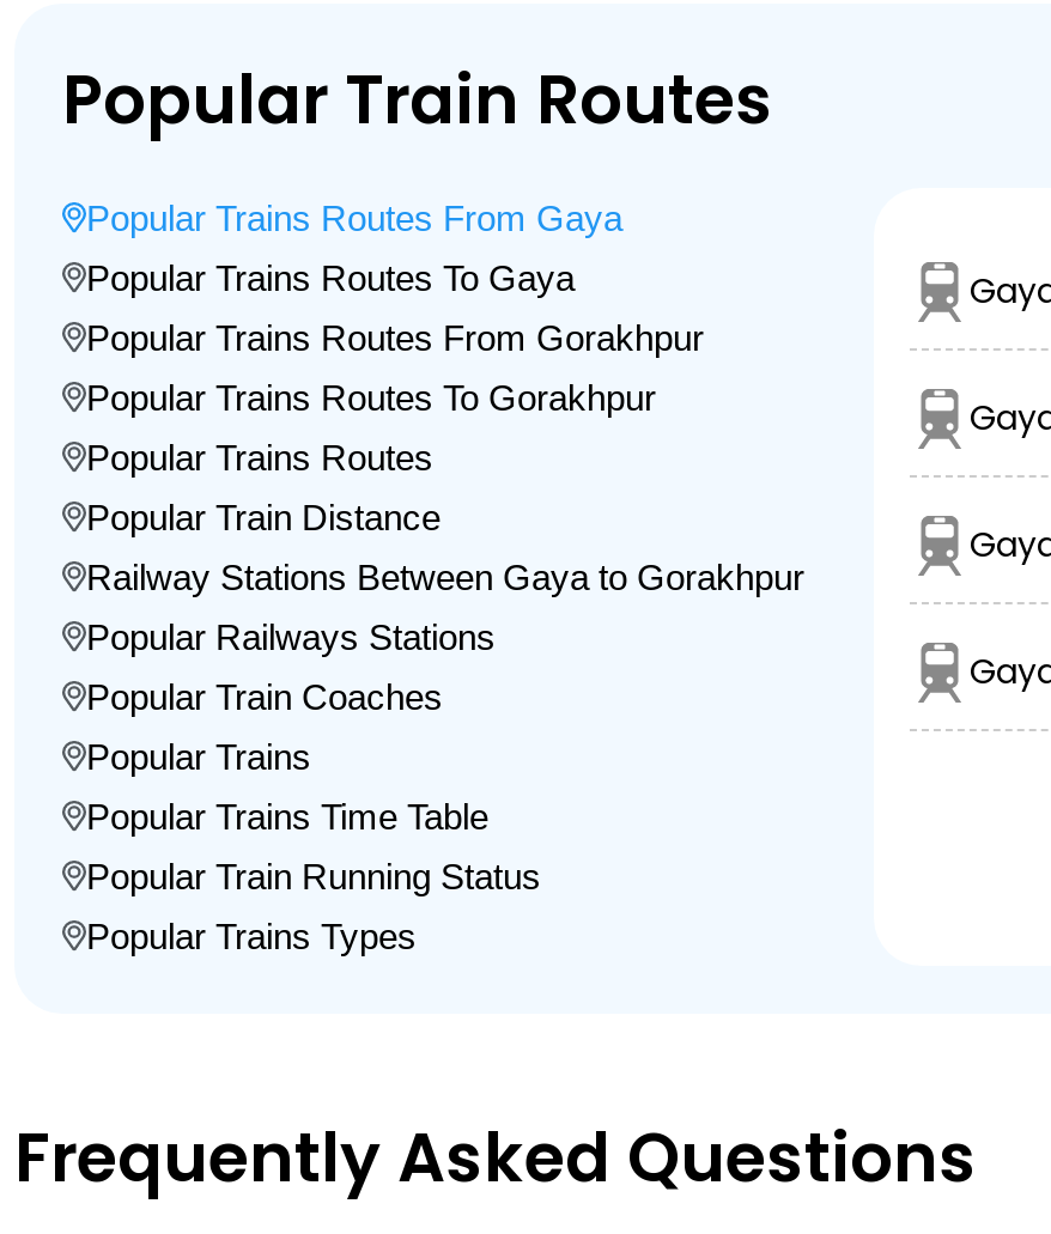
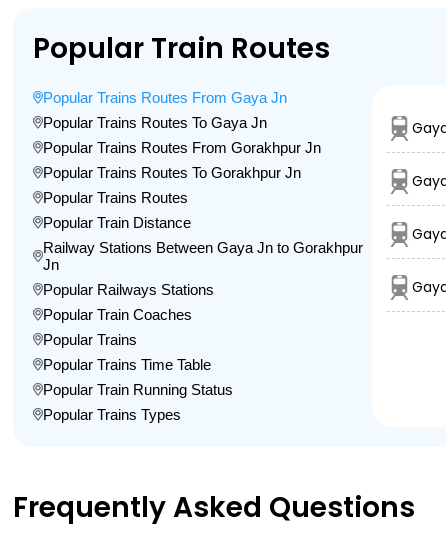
- Popular Trains Routes From Gaya
+ Popular Trains Routes From Gaya Jn

- Popular Trains Routes To Gaya
+ Popular Trains Routes To Gaya Jn

- Popular Trains Routes From Gorakhpur
+ Popular Trains Routes From Gorakhpur Jn

- Popular Trains Routes To Gorakhpur
+ Popular Trains Routes To Gorakhpur Jn

- Railway Stations Between Gaya to Gorakhpur
+ Railway Stations Between Gaya Jn to Gorakhpur
+ Jn
